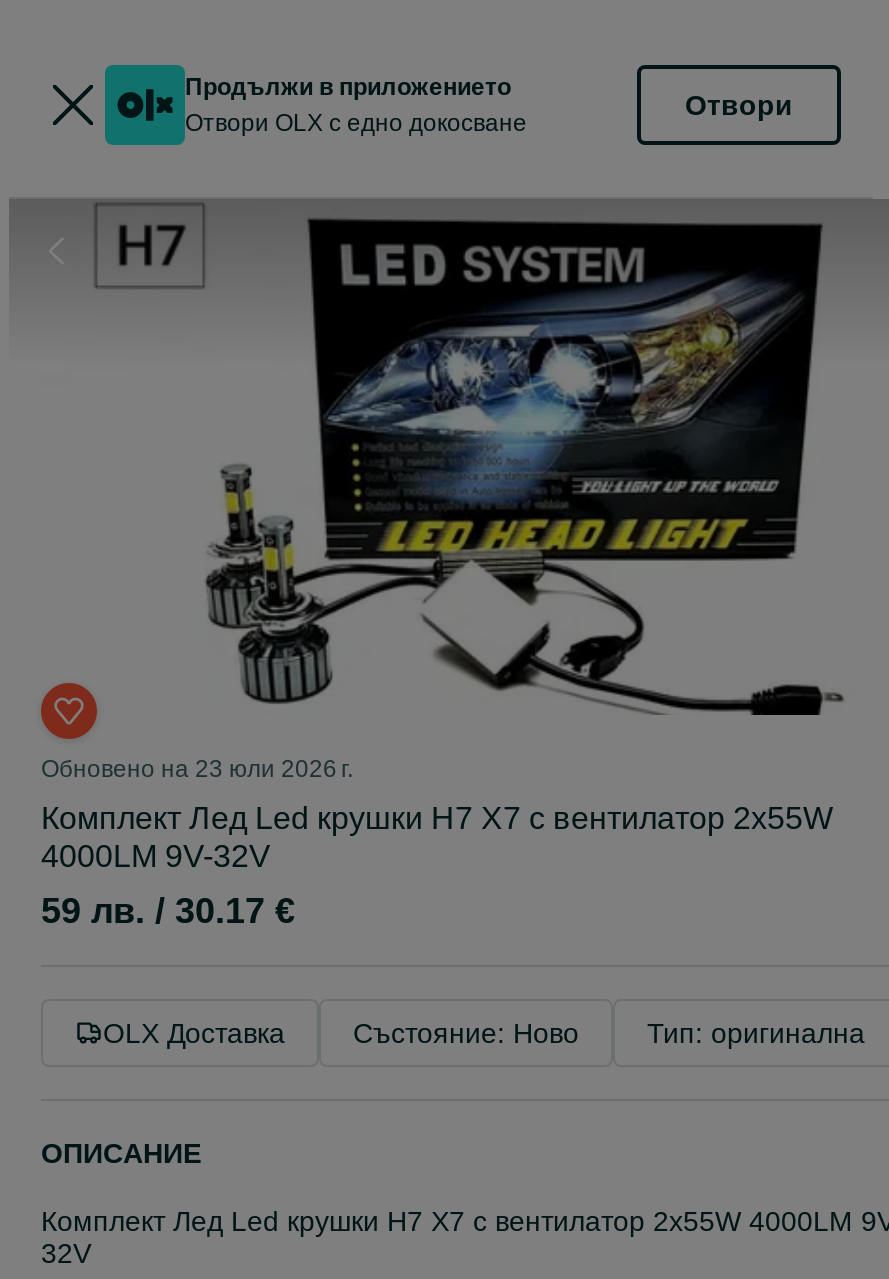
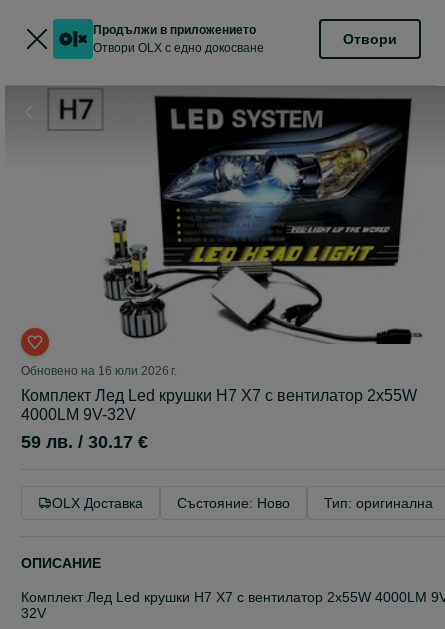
- Обновено на 23 юли 2026 г.
+ Обновено на 16 юли 2026 г.
